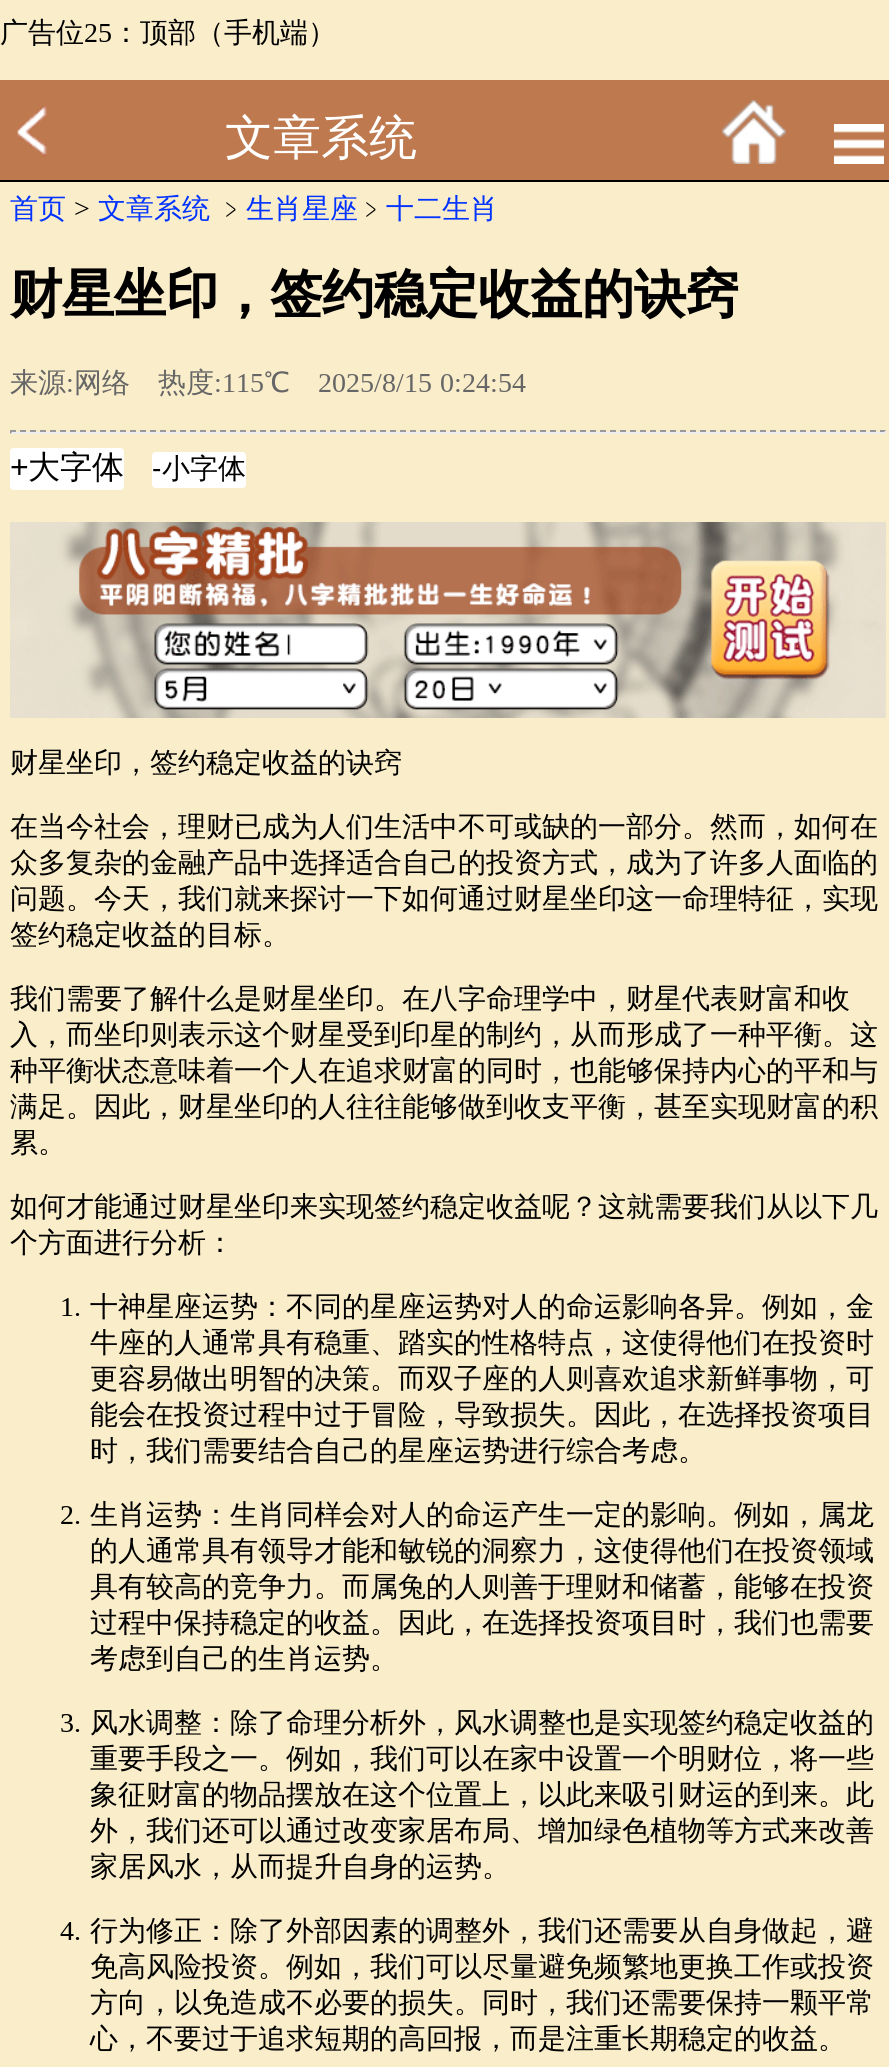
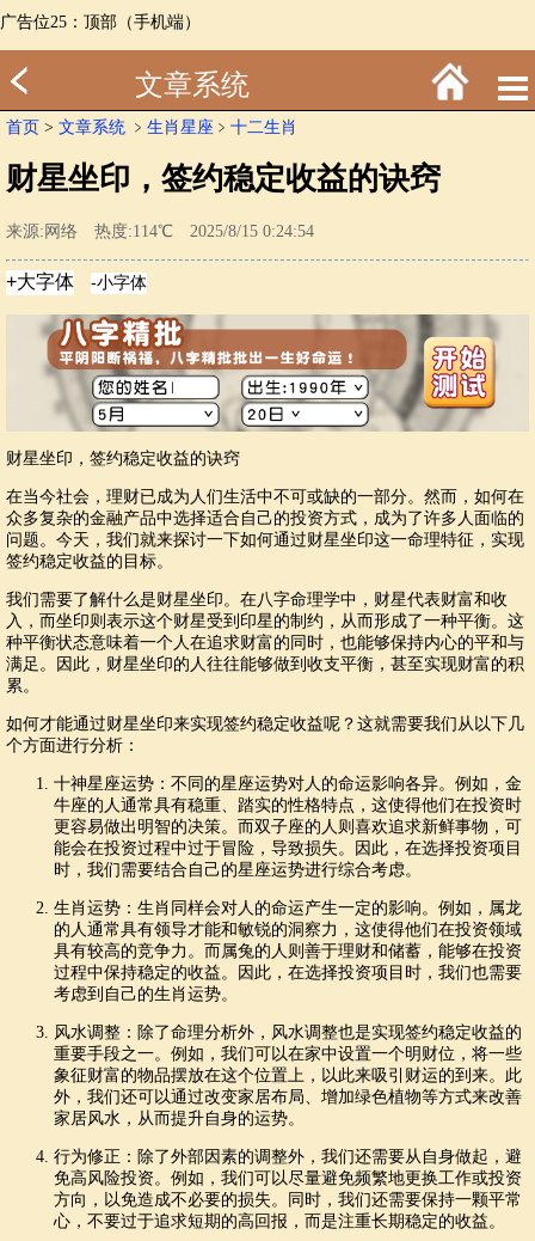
- 来源:网络 热度:115℃ 2025/8/15 0:24:54
+ 来源:网络 热度:114℃ 2025/8/15 0:24:54
